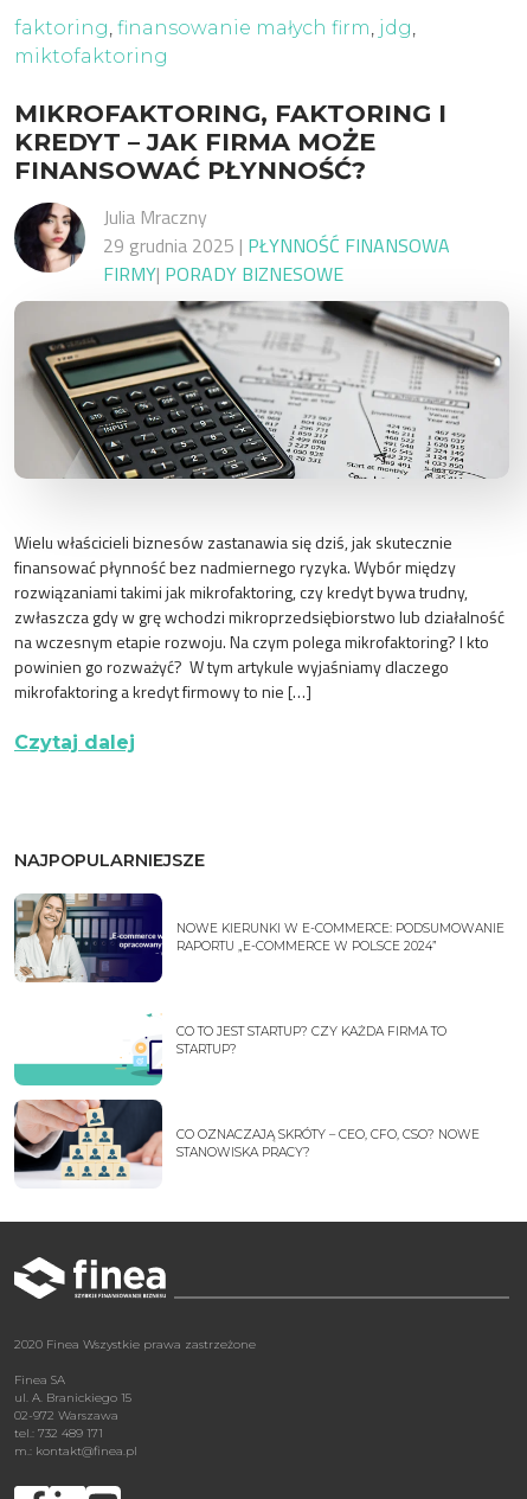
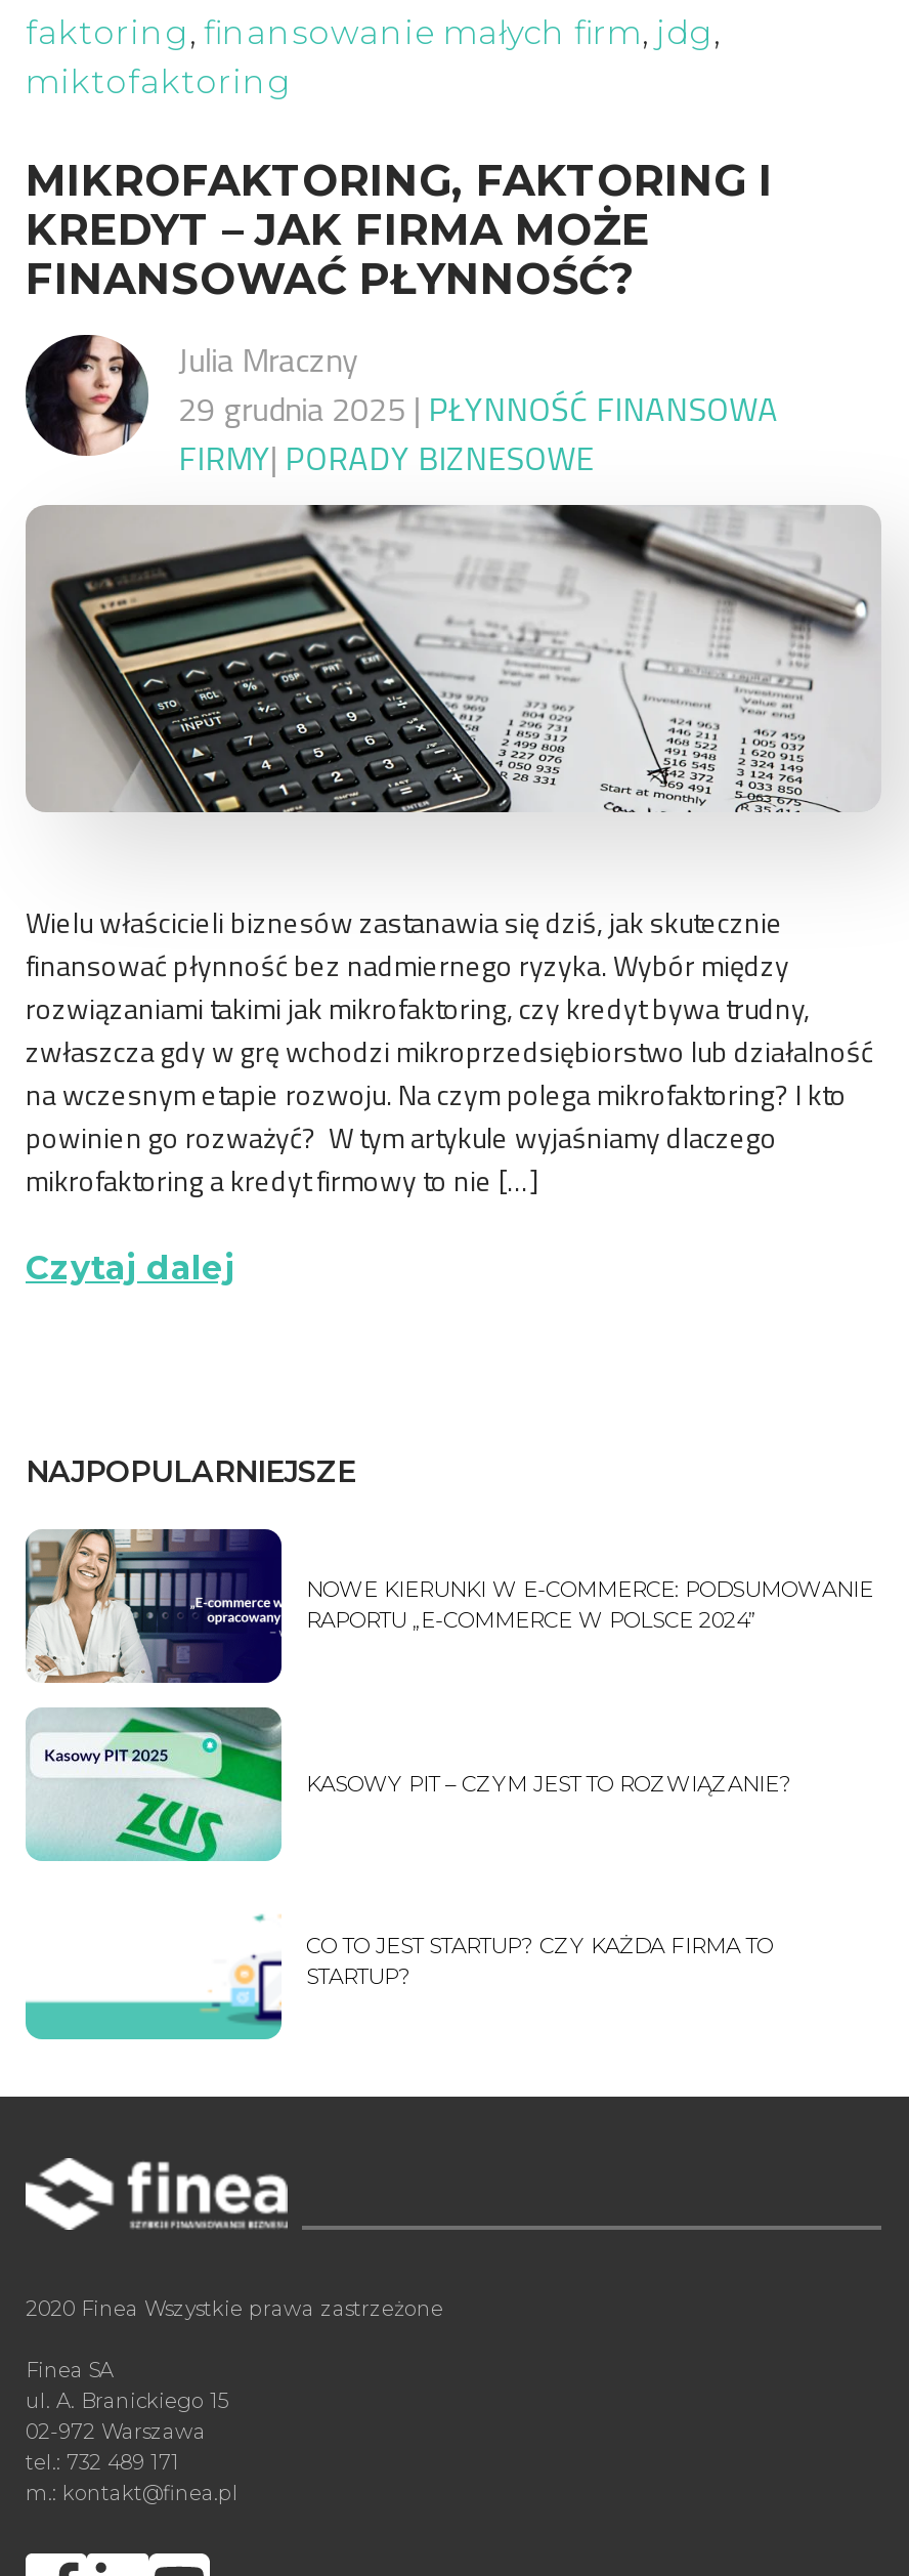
+ [image]
+ KASOWY PIT – CZYM JEST TO ROZWIĄZANIE?

moved down: CO TO JEST STARTUP? CZY KAŻDA FIRMA TO | STARTUP?

- [image]
- CO OZNACZAJĄ SKRÓTY – CEO, CFO, CSO? NOWE
- STANOWISKA PRACY?
